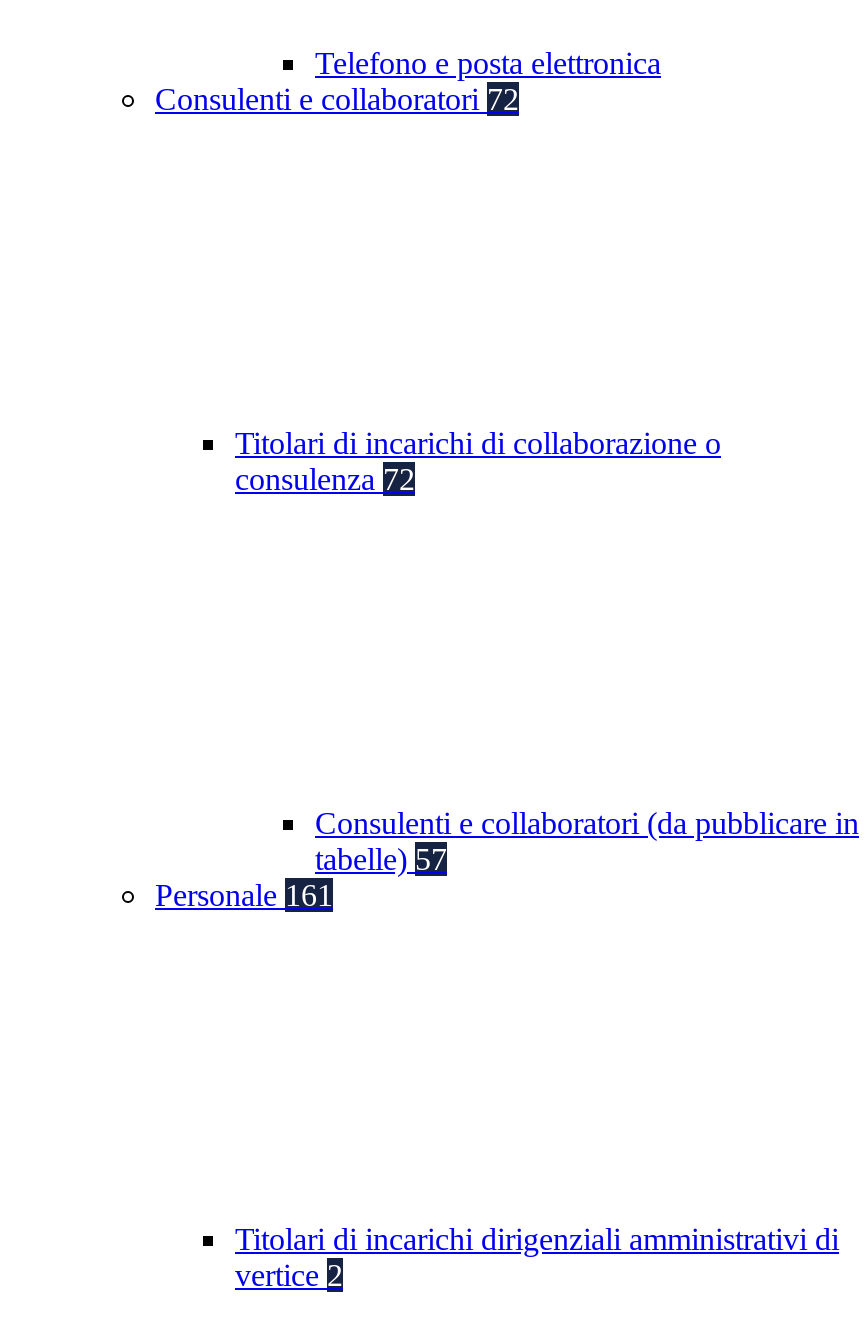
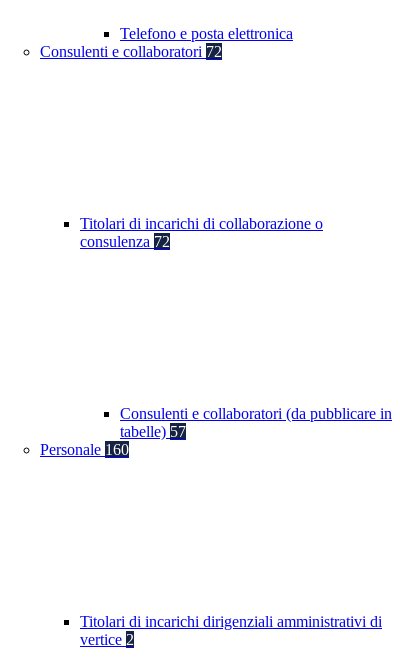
- Personale 161
+ Personale 160
